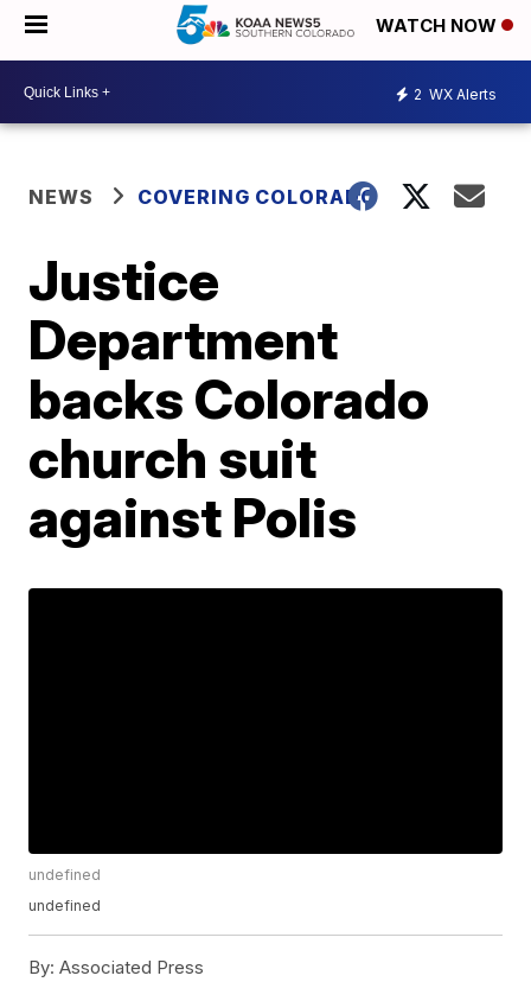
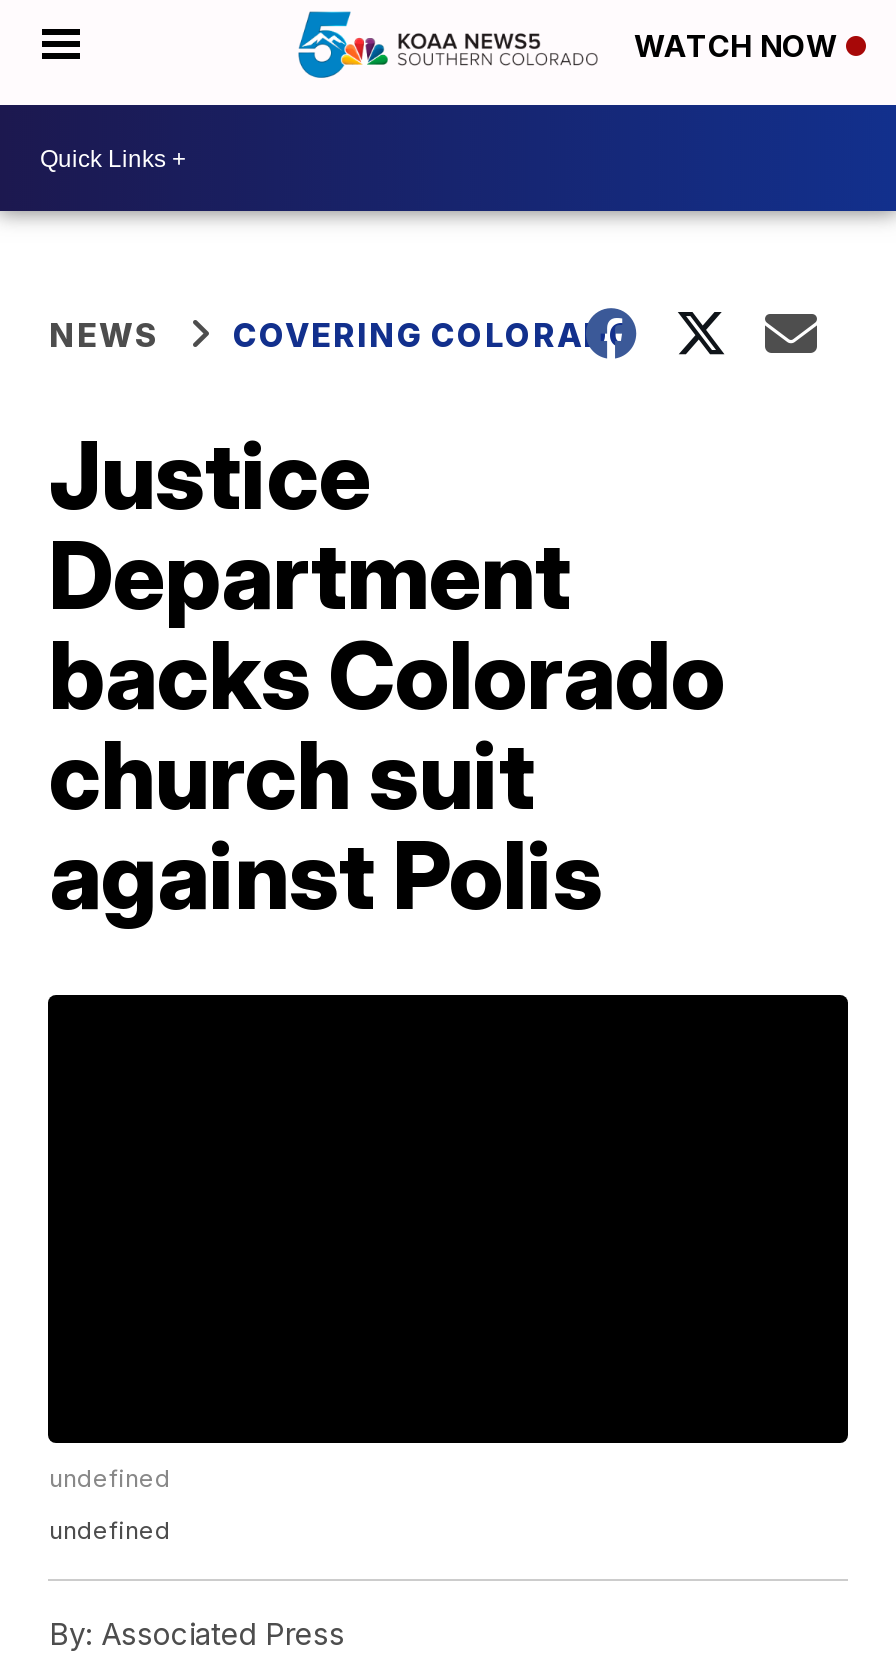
- 2 WX Alerts
